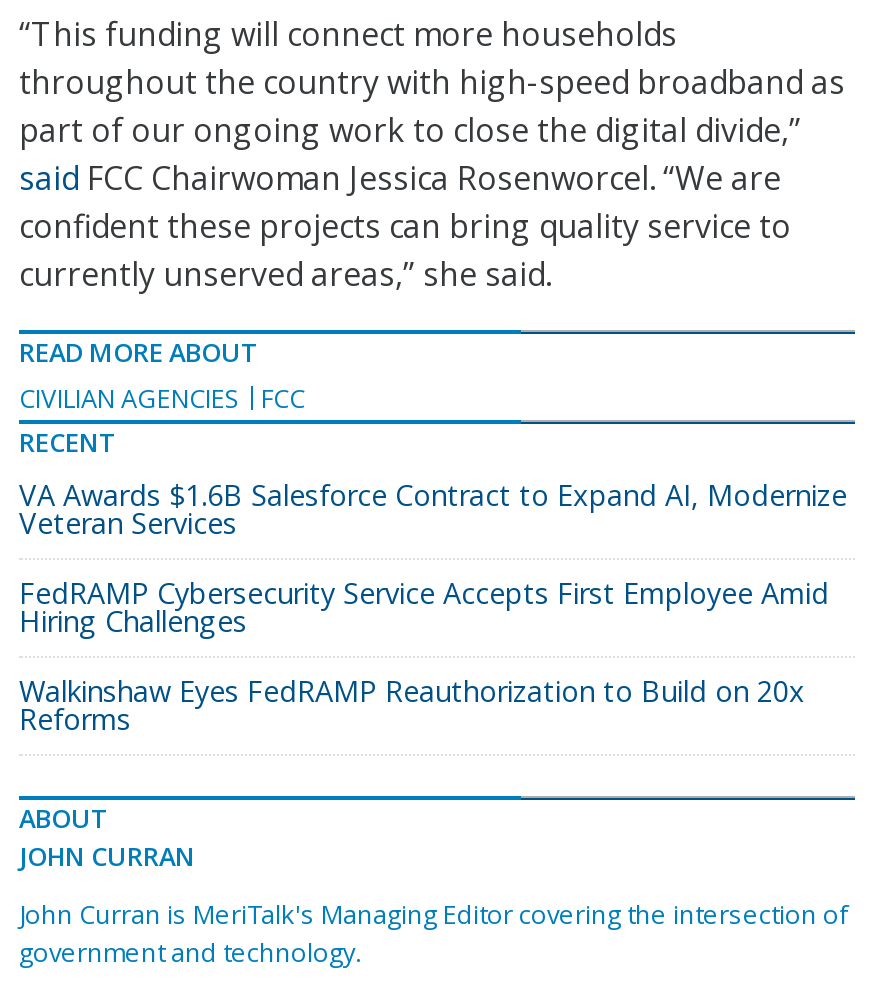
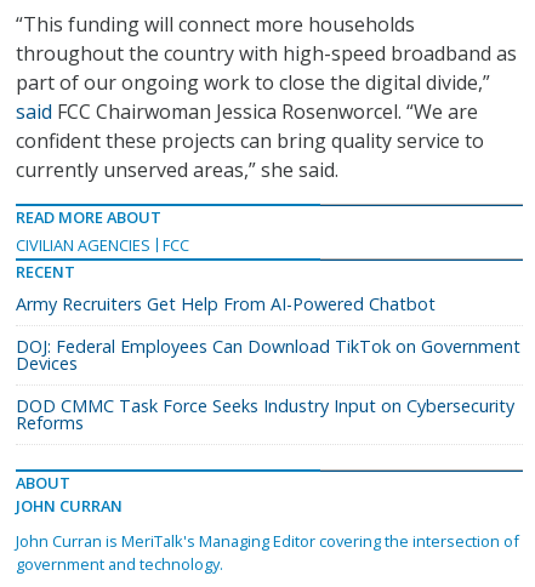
- VA Awards $1.6B Salesforce Contract to Expand AI, Modernize
- Veteran Services
+ Army Recruiters Get Help From AI-Powered Chatbot

- FedRAMP Cybersecurity Service Accepts First Employee Amid
- Hiring Challenges
+ DOJ: Federal Employees Can Download TikTok on Government
+ Devices

- Walkinshaw Eyes FedRAMP Reauthorization to Build on 20x
+ DOD CMMC Task Force Seeks Industry Input on Cybersecurity
